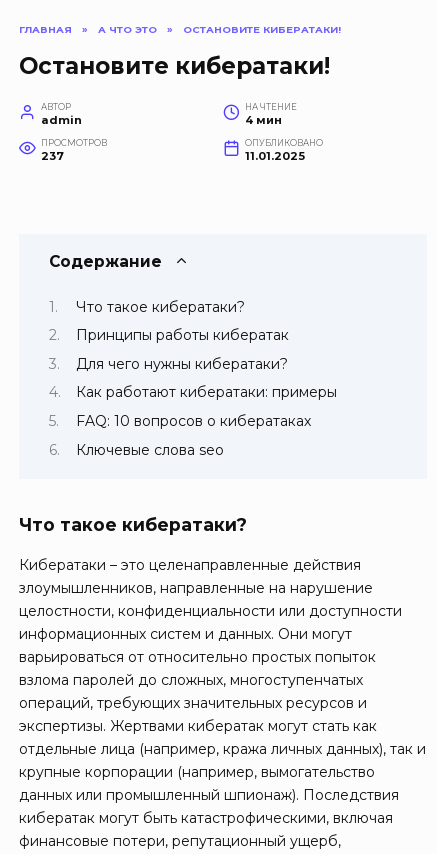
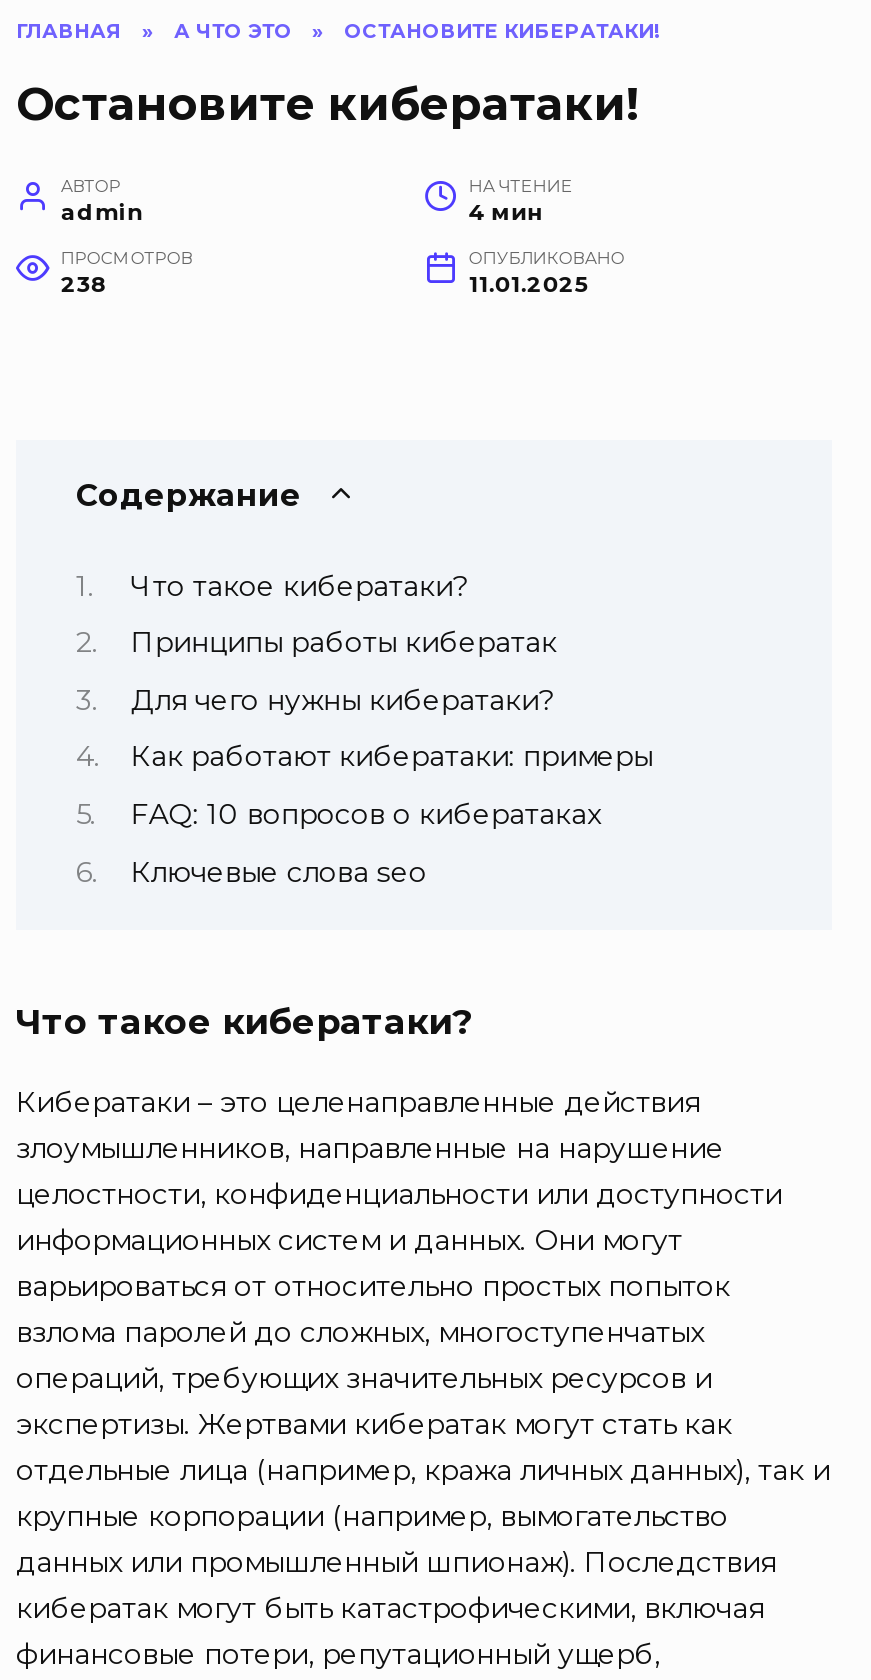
- 237
+ 238
